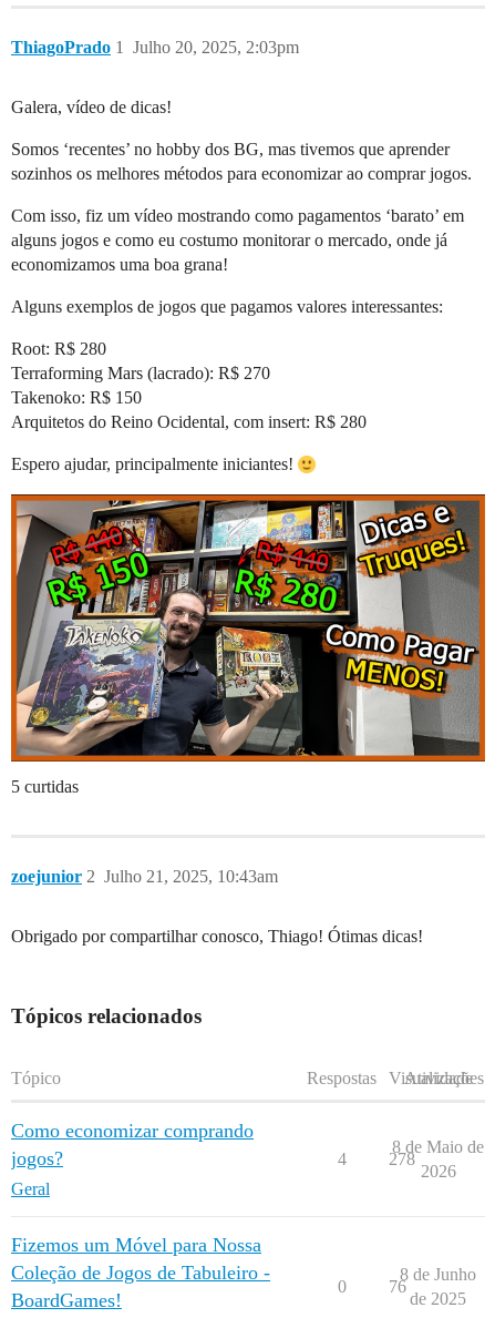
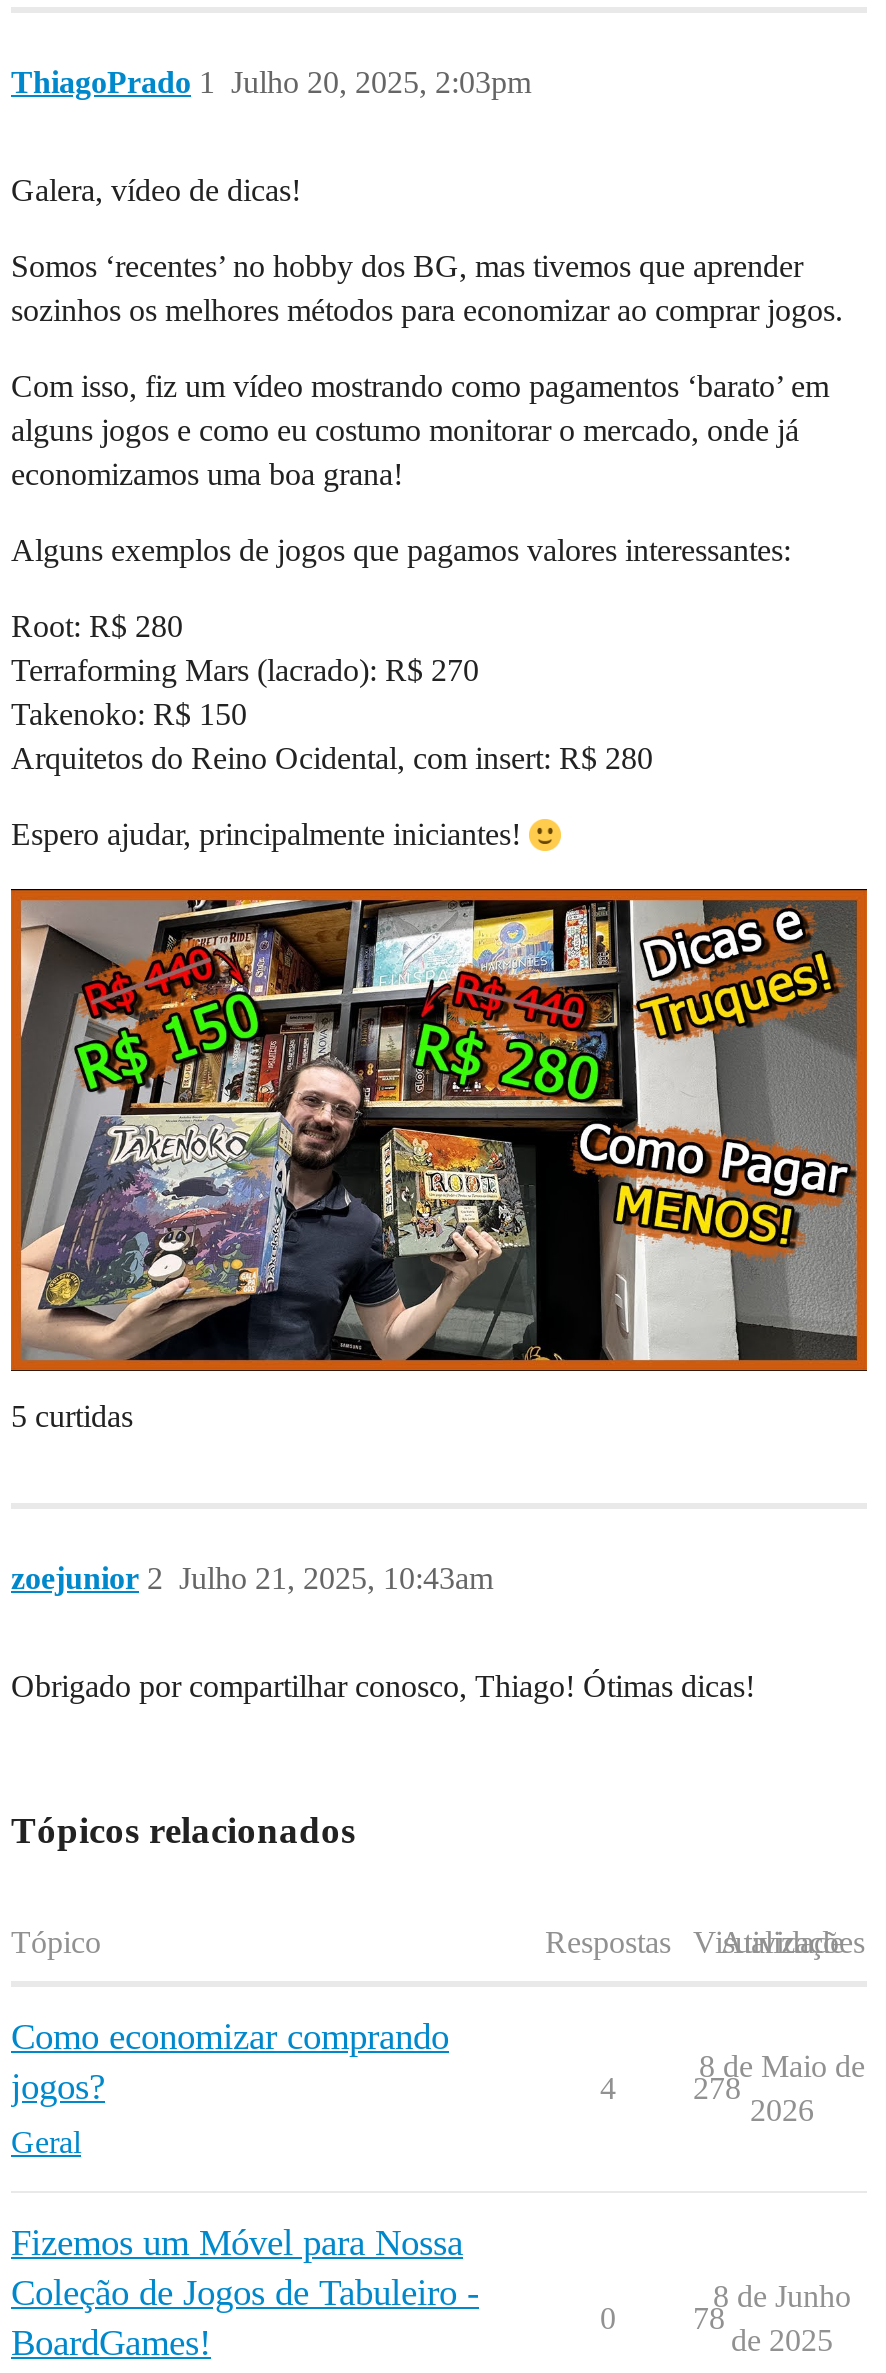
- 76
+ 78
